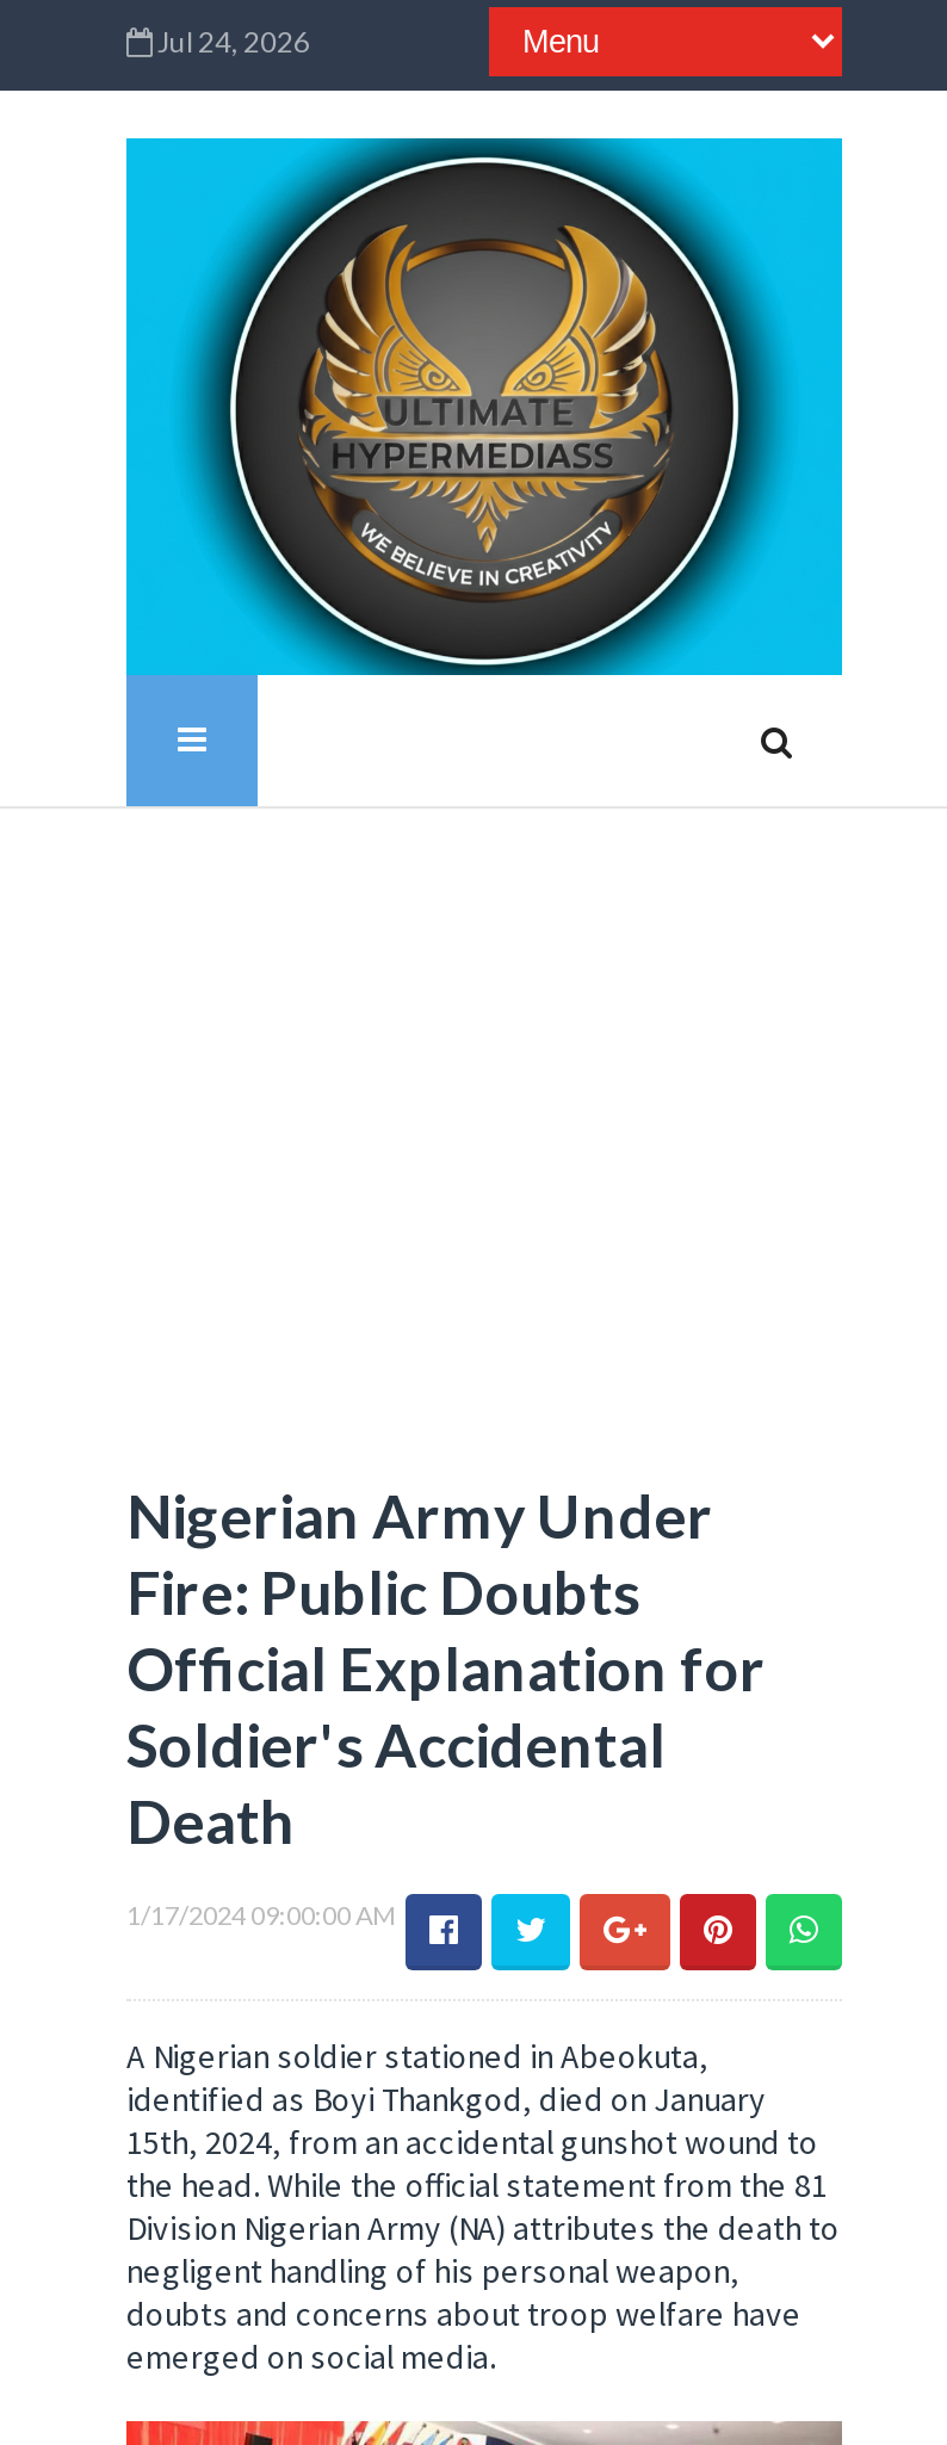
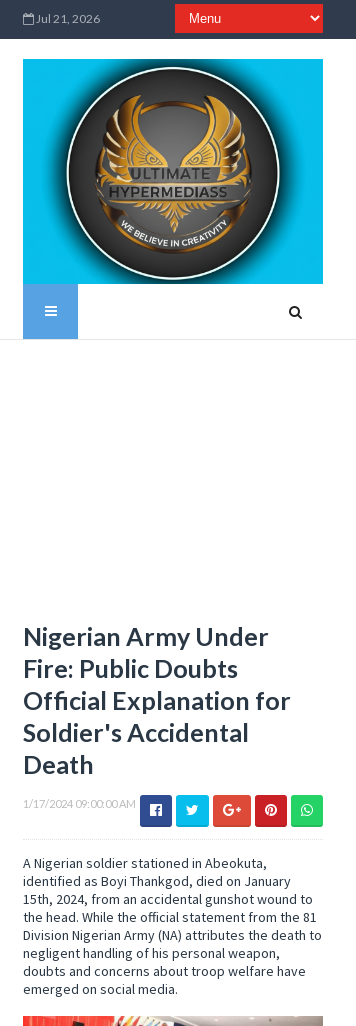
- Jul 24, 2026
+ Jul 21, 2026
